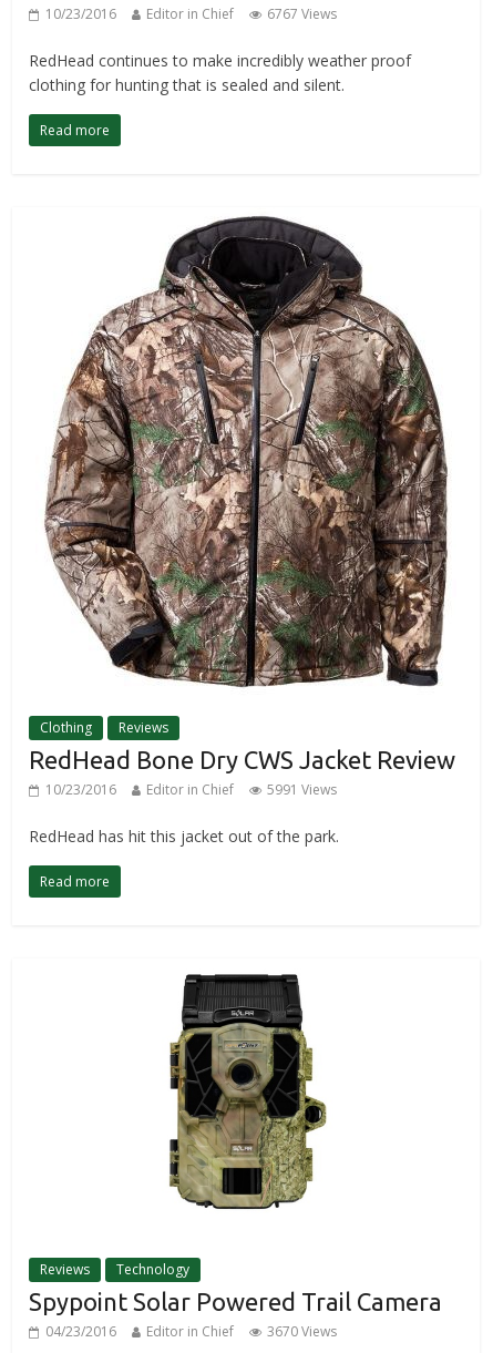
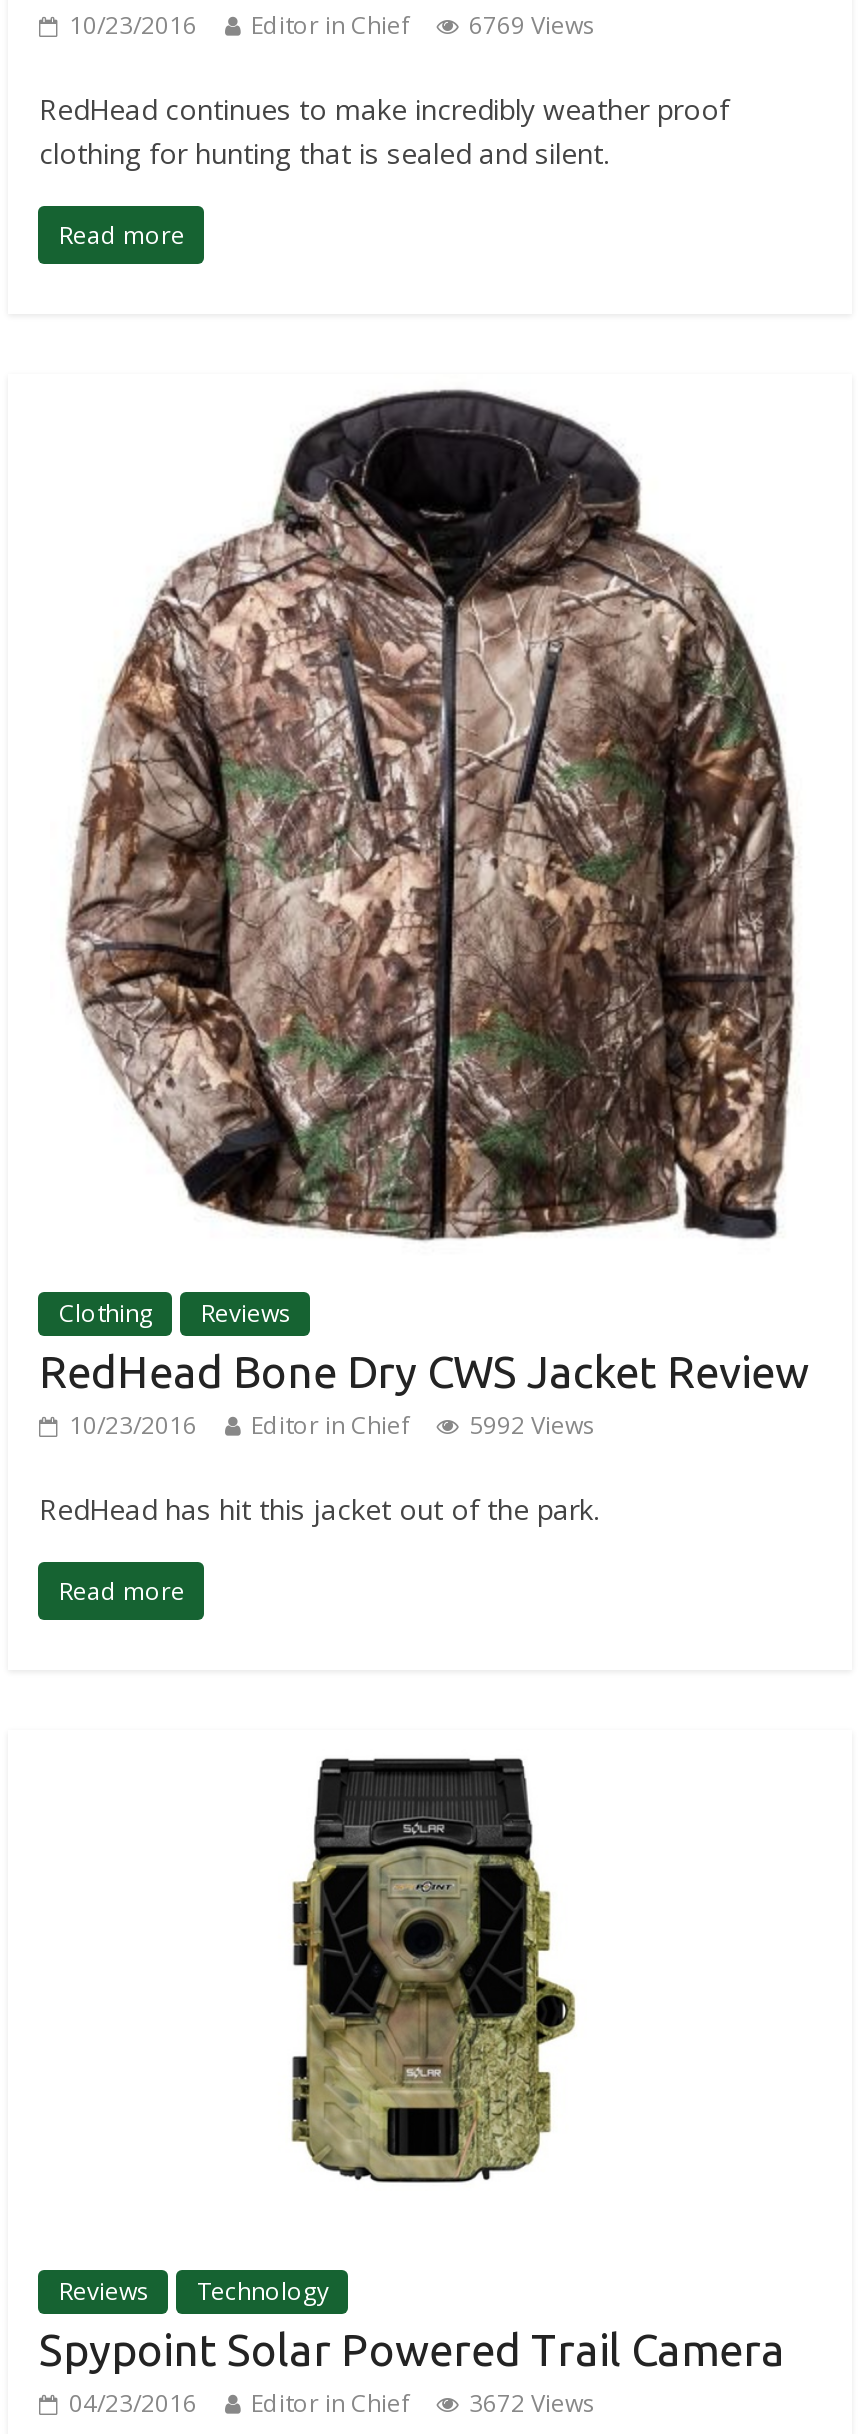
- 10/23/2016 Editor in Chief 6767 Views
+ 10/23/2016 Editor in Chief 6769 Views

- 10/23/2016 Editor in Chief 5991 Views
+ 10/23/2016 Editor in Chief 5992 Views

- 04/23/2016 Editor in Chief 3670 Views
+ 04/23/2016 Editor in Chief 3672 Views
